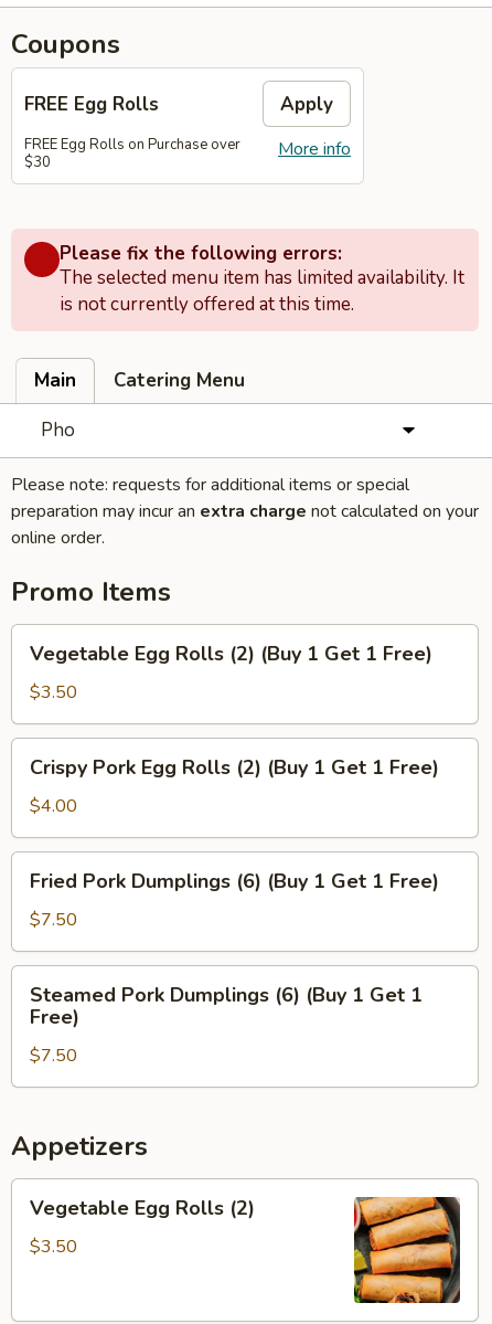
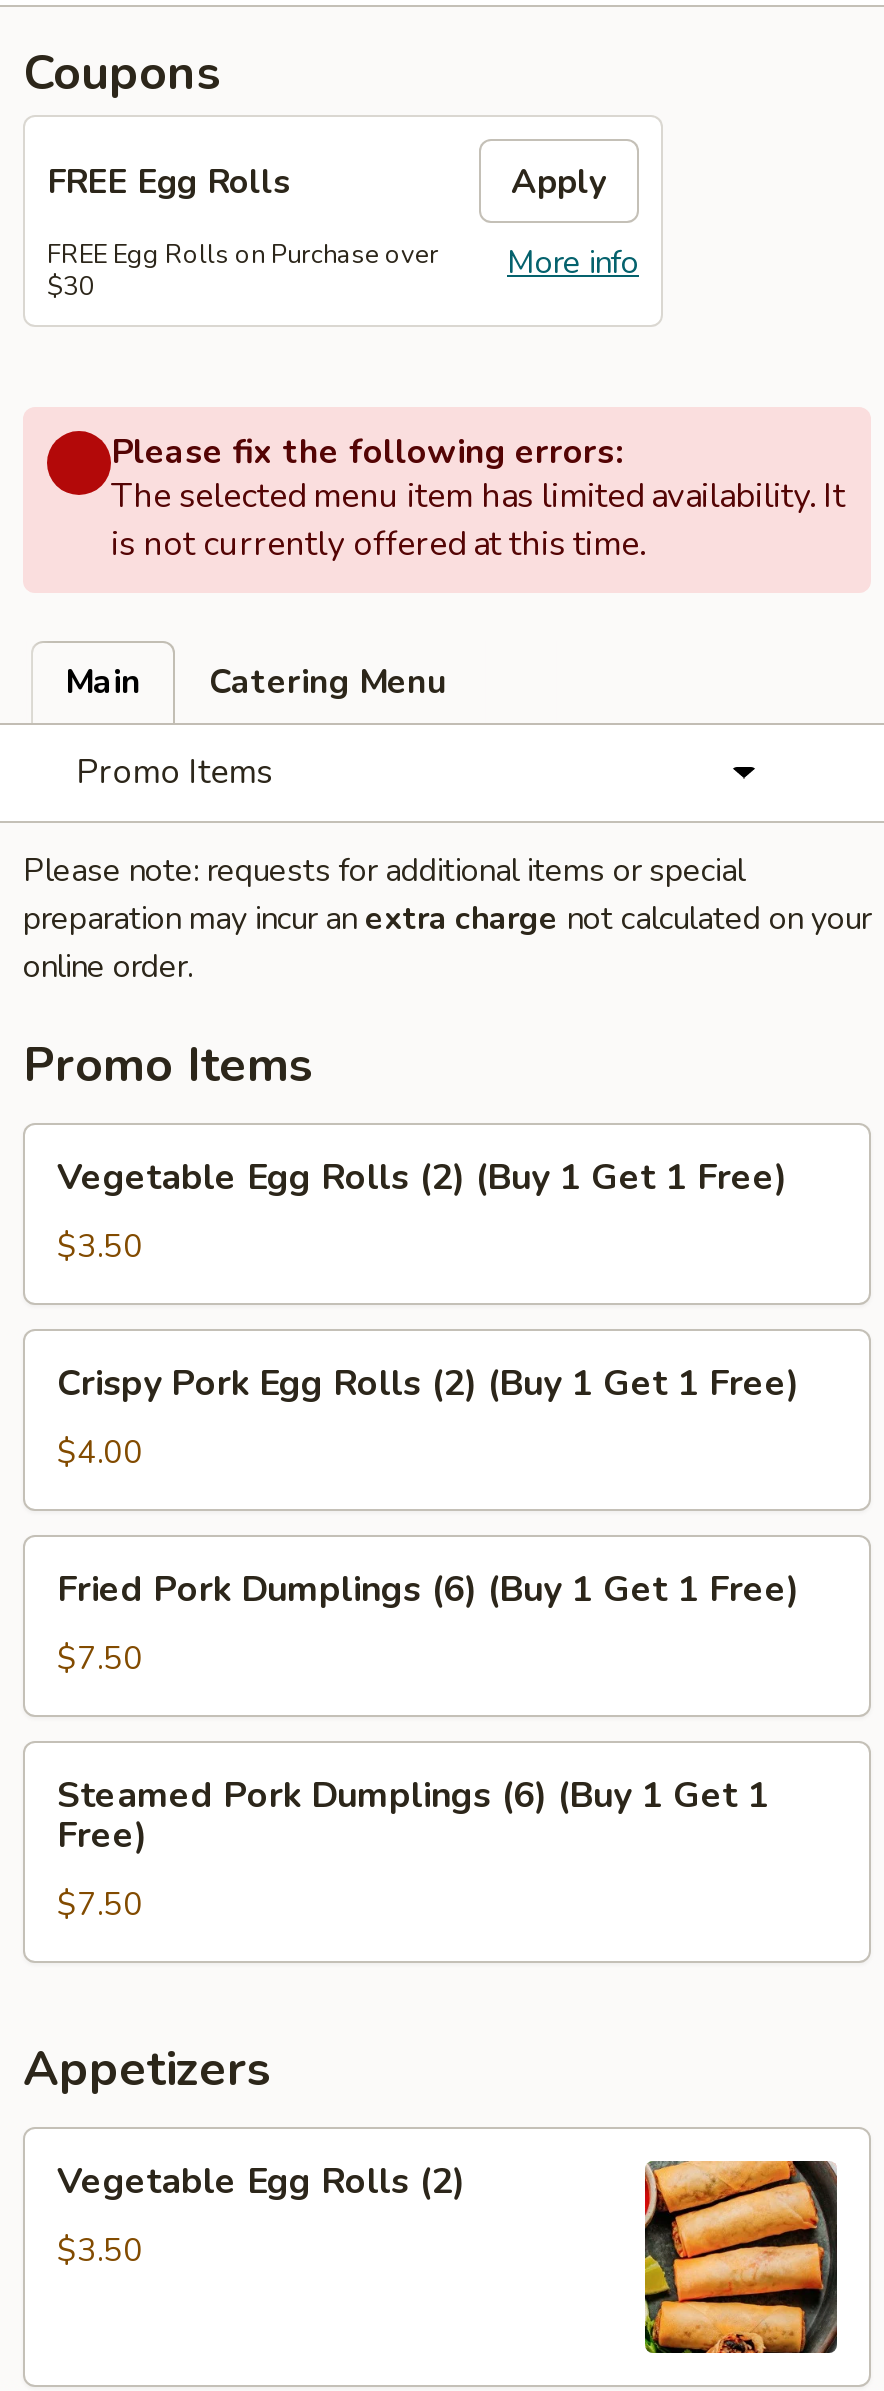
- Pho
+ Promo Items
